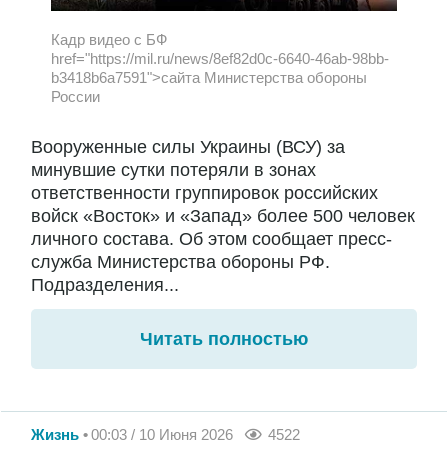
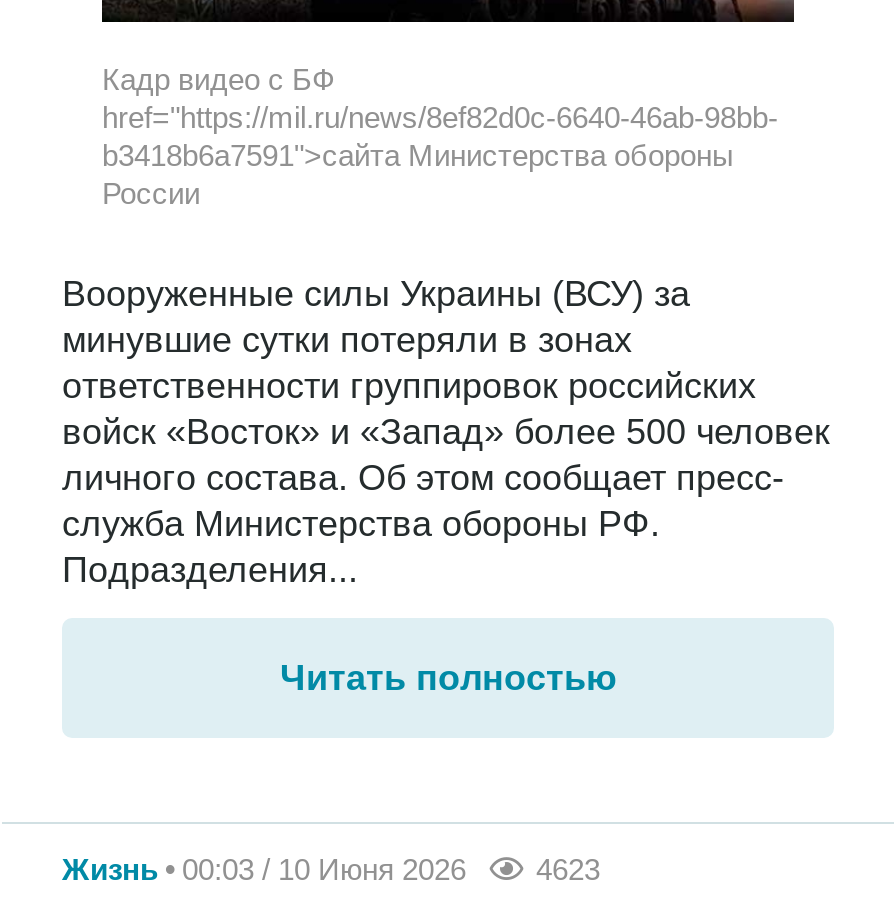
- 4522
+ 4623
